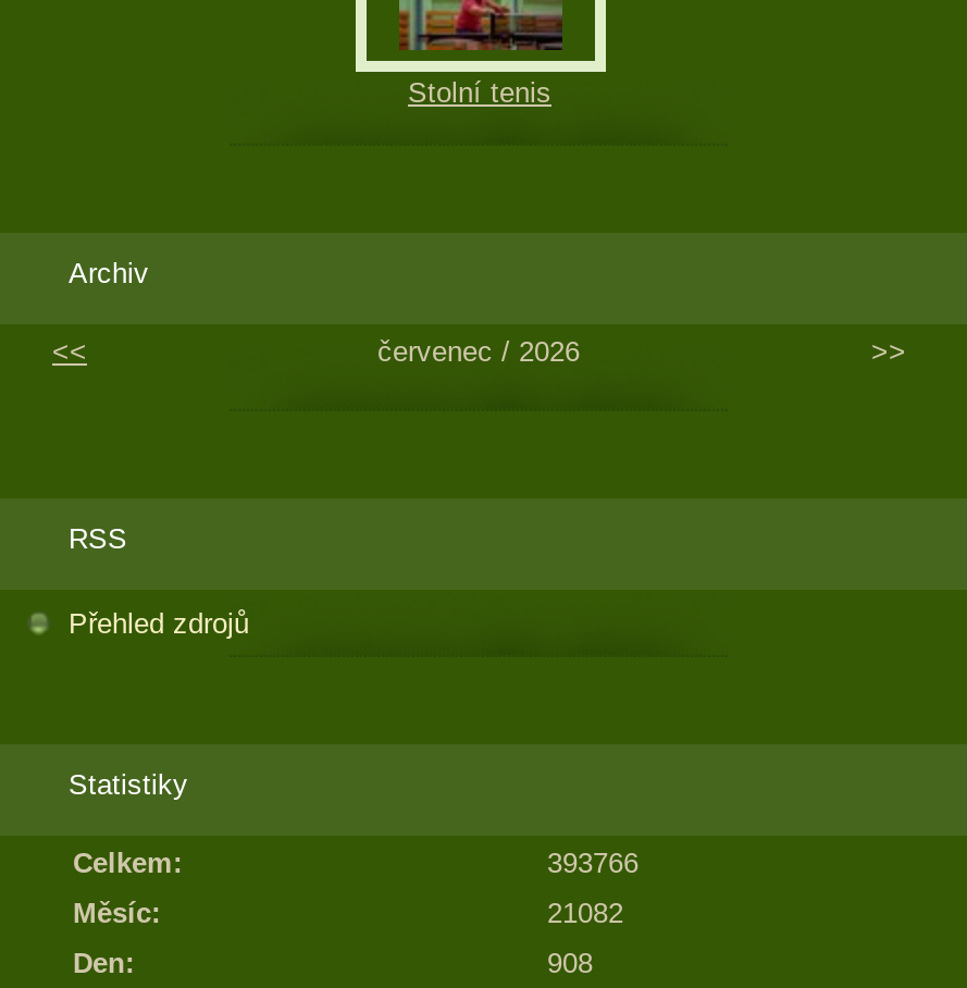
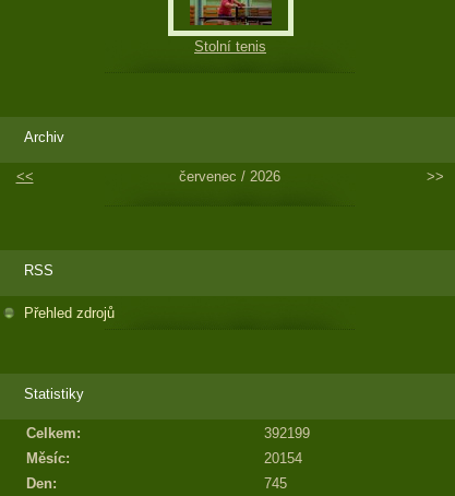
- 393766
+ 392199

- 21082
+ 20154

- 908
+ 745
